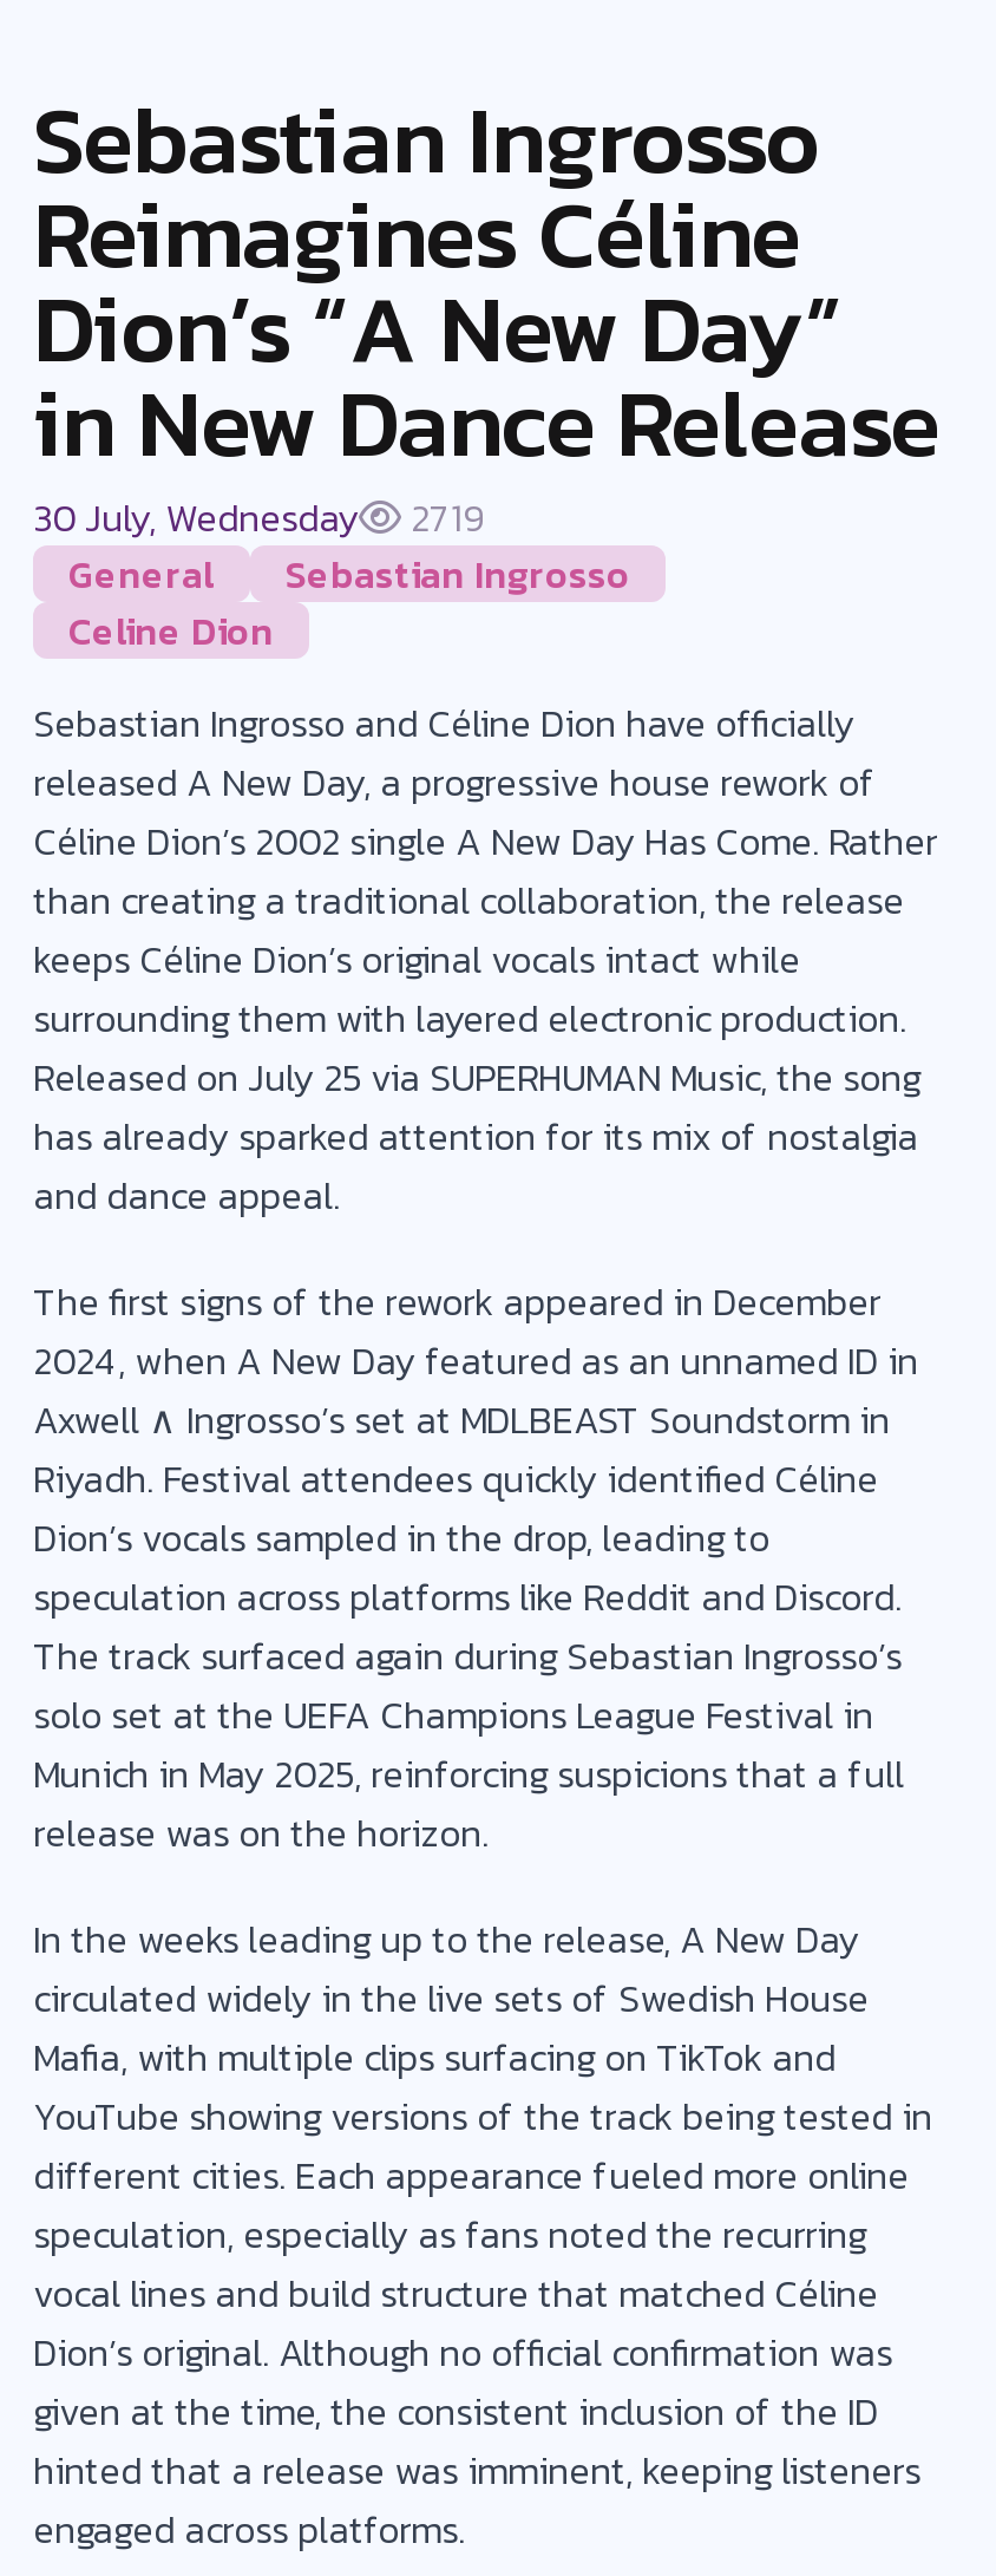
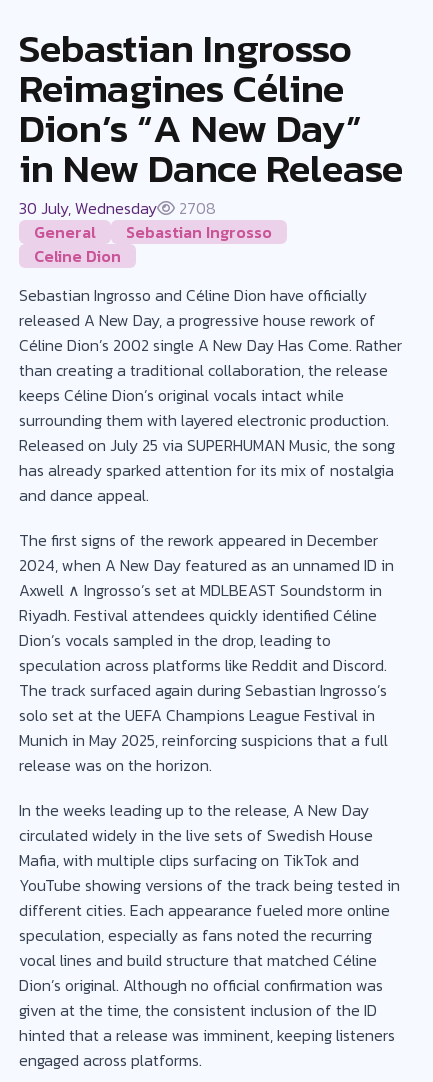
- 30 July, Wednesday 2719
+ 30 July, Wednesday 2708
